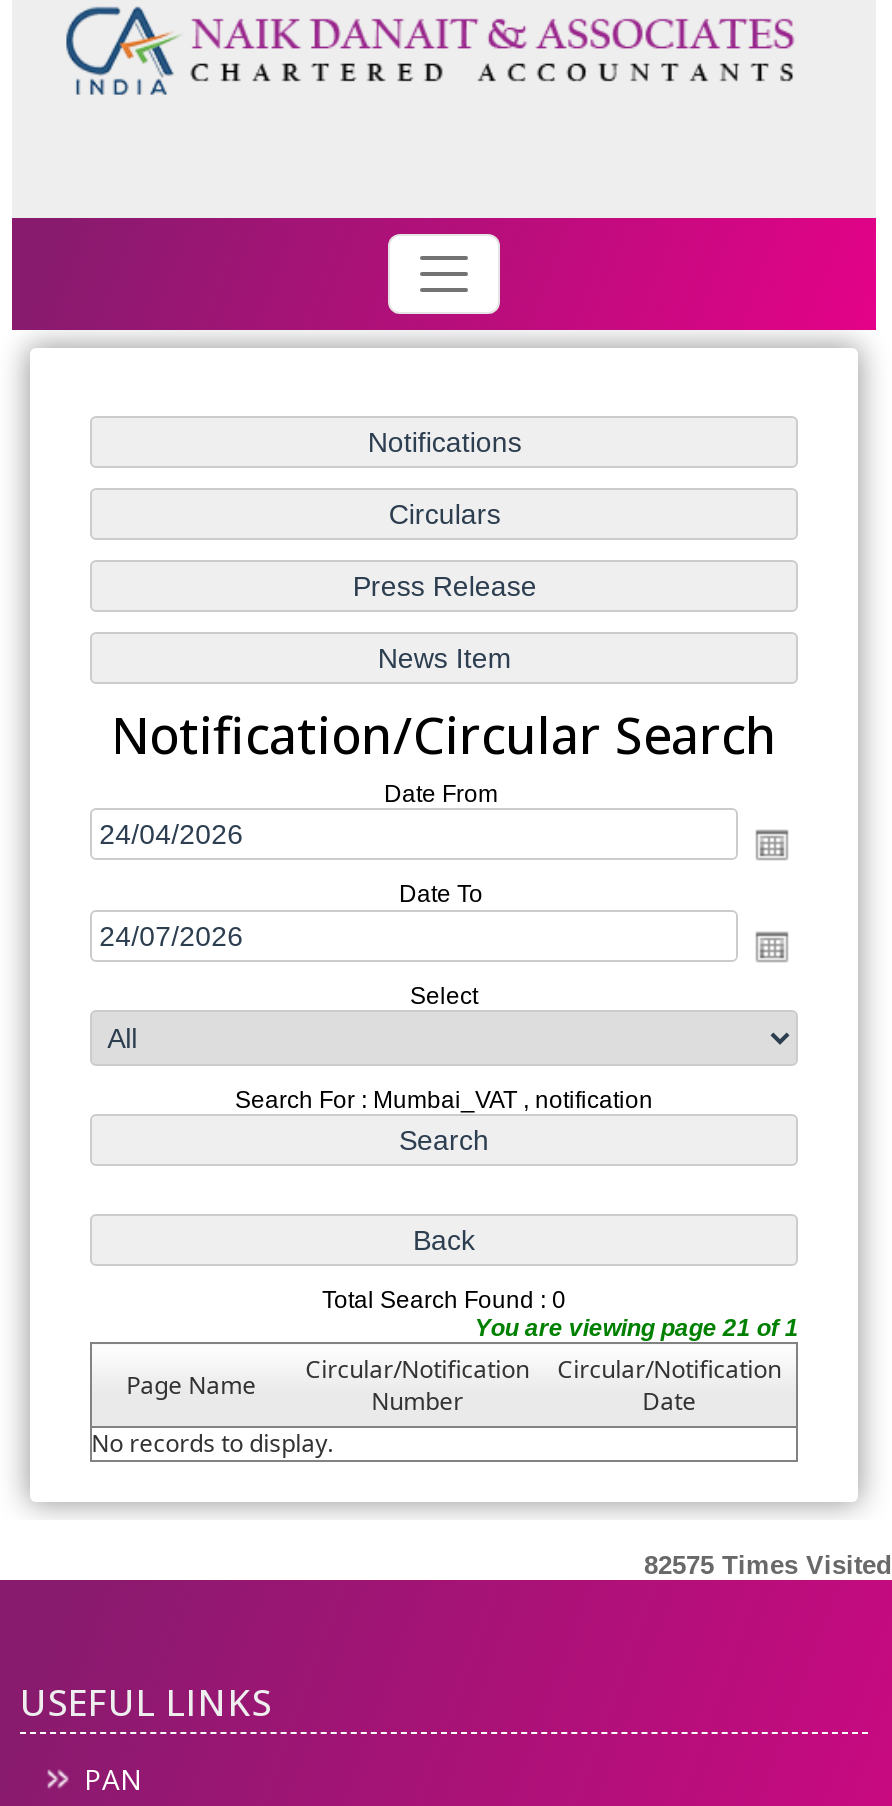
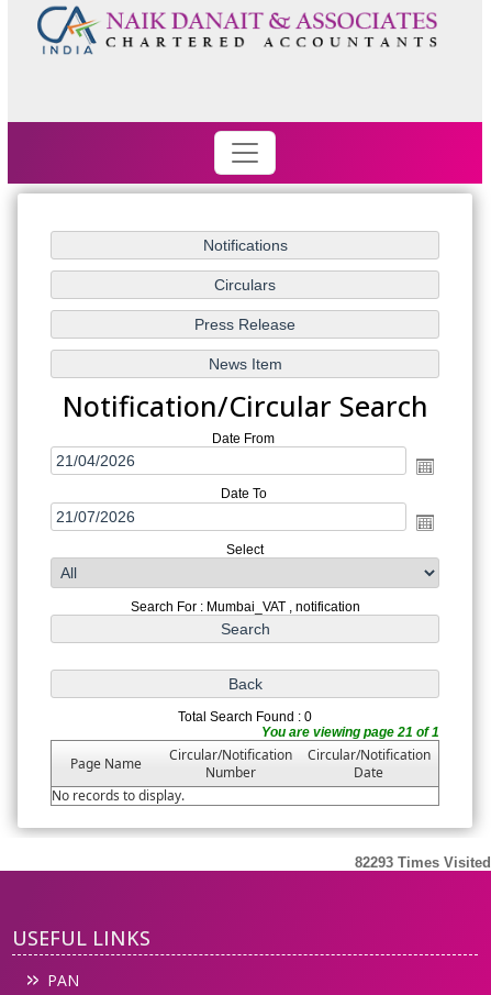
- 82575 Times Visited
+ 82293 Times Visited
